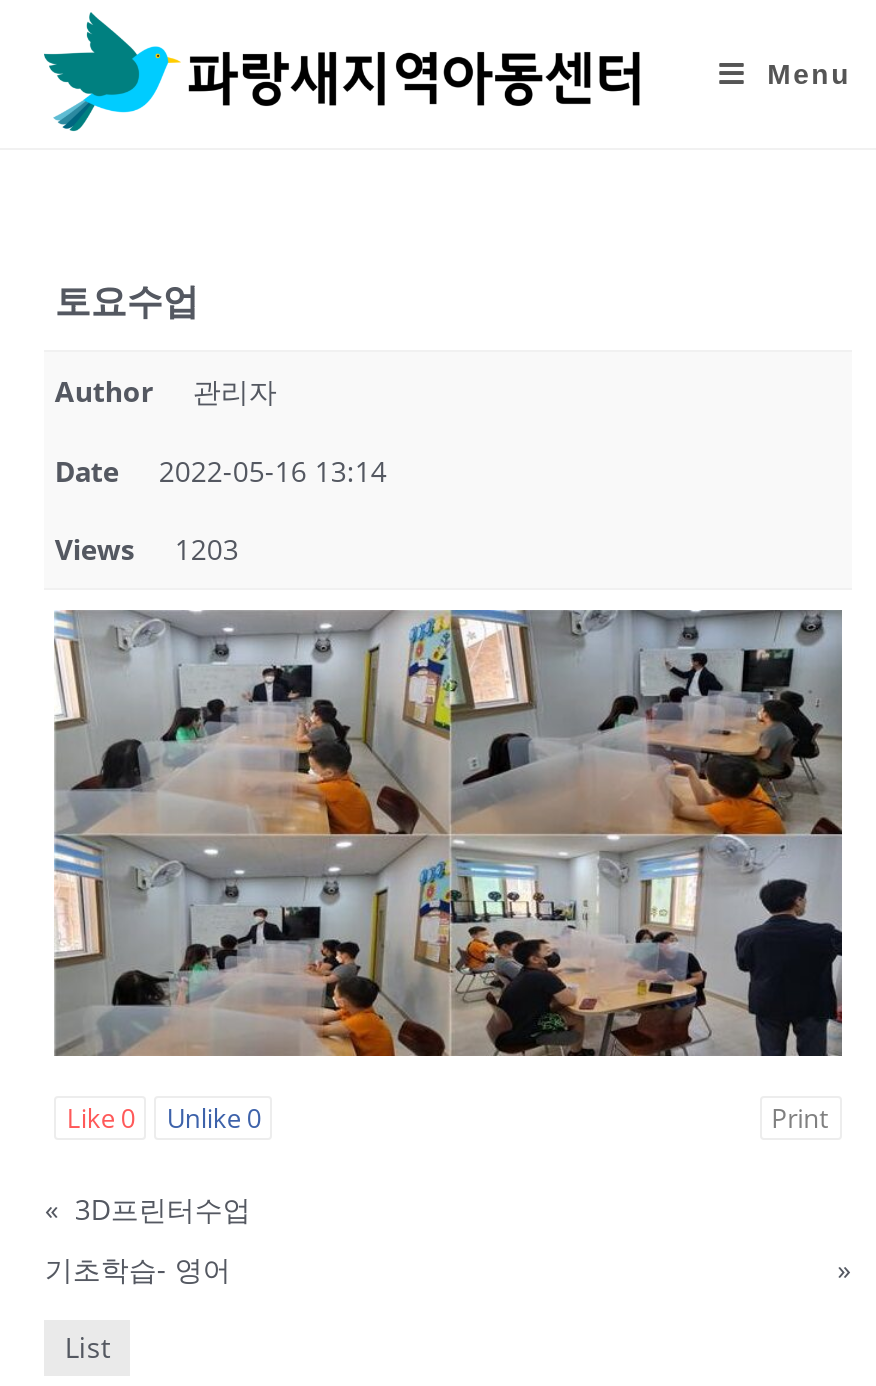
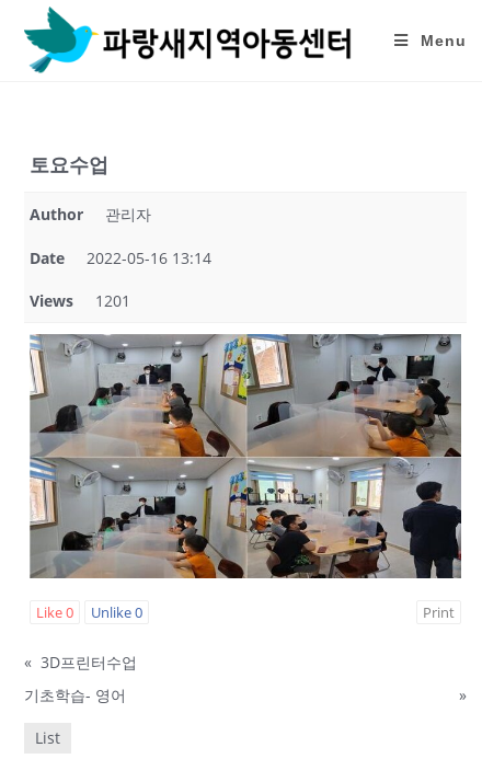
- Views 1203
+ Views 1201
